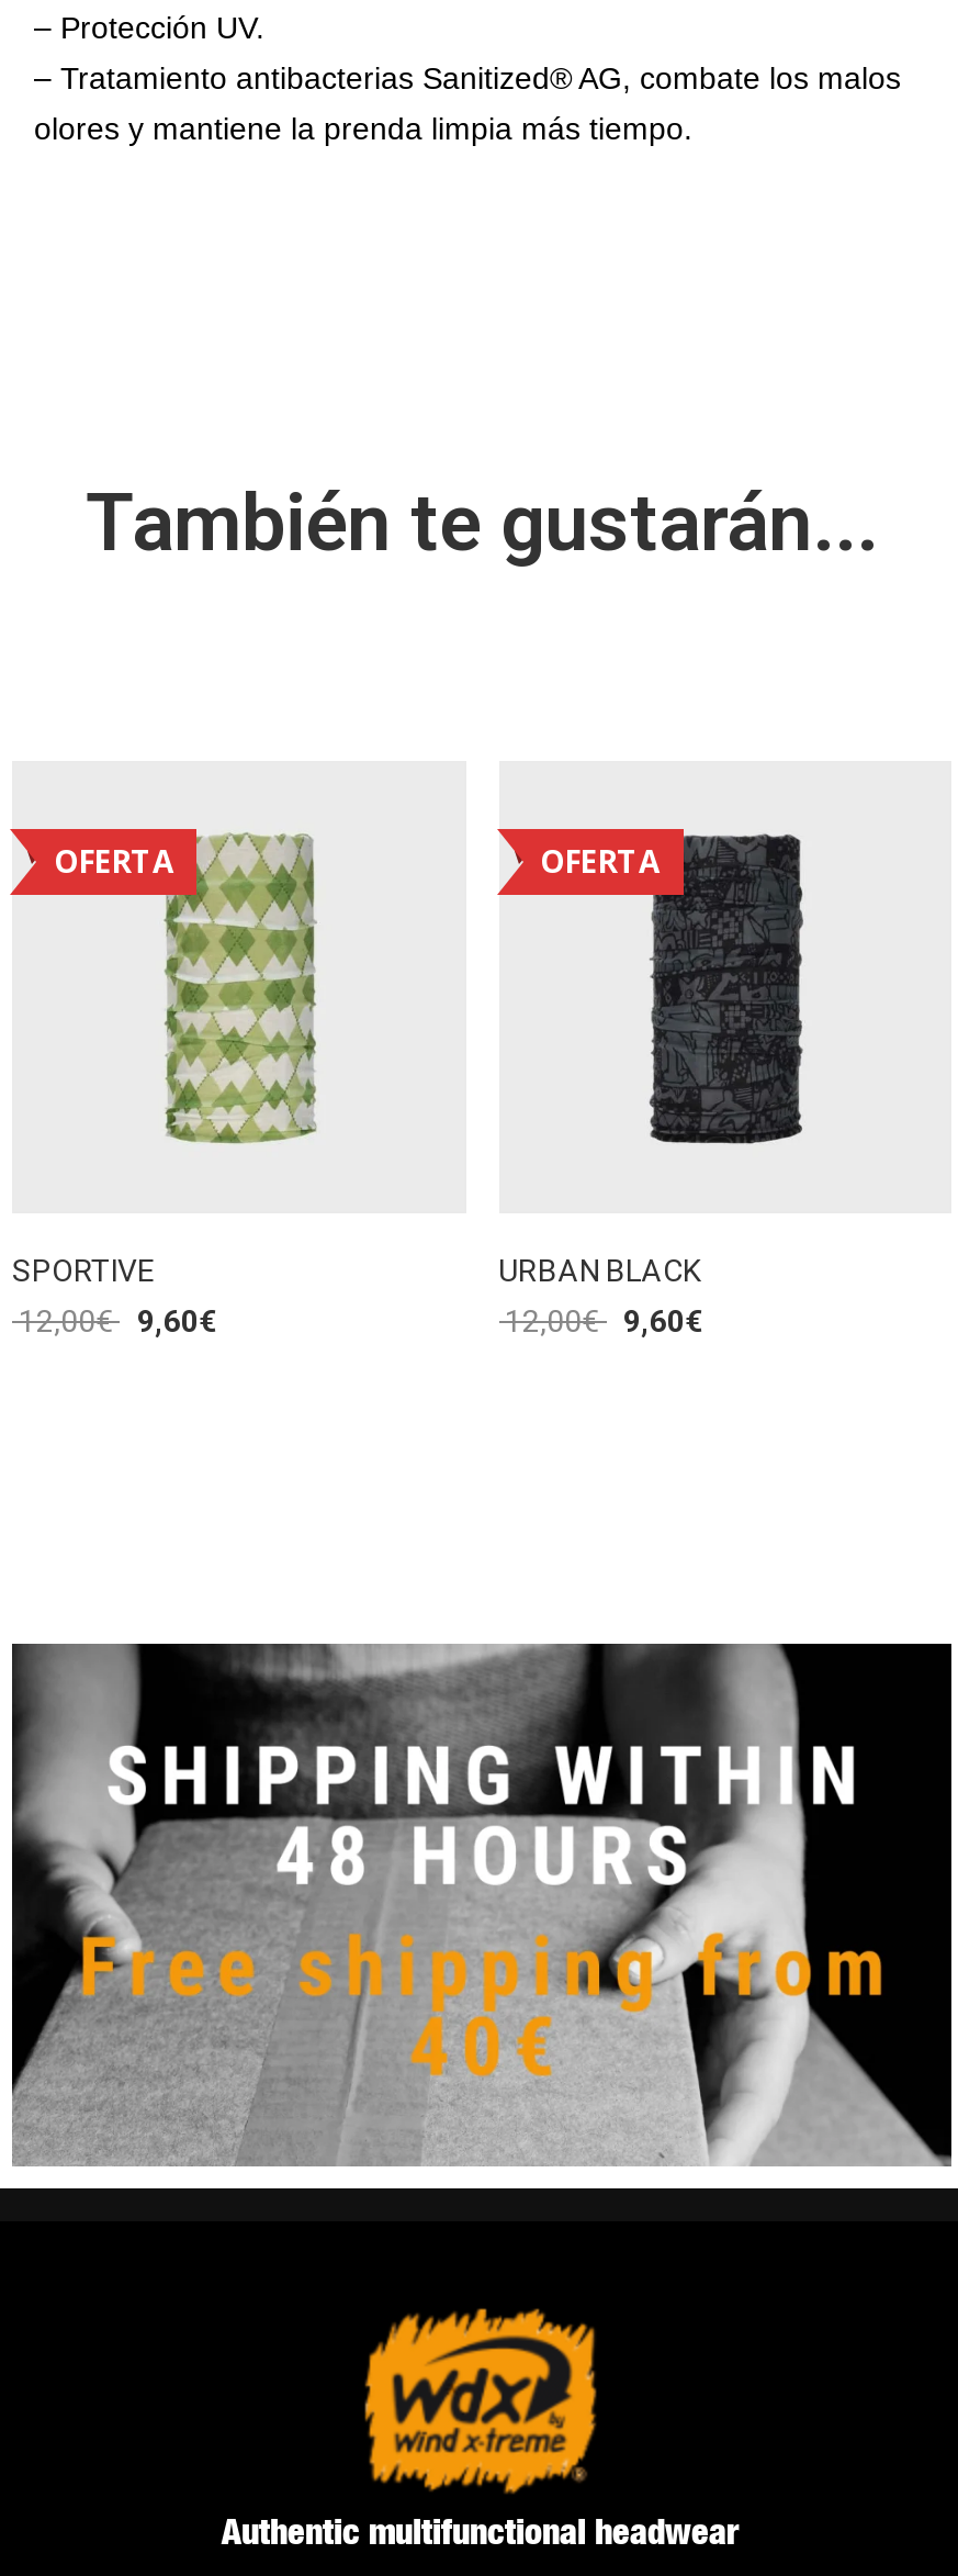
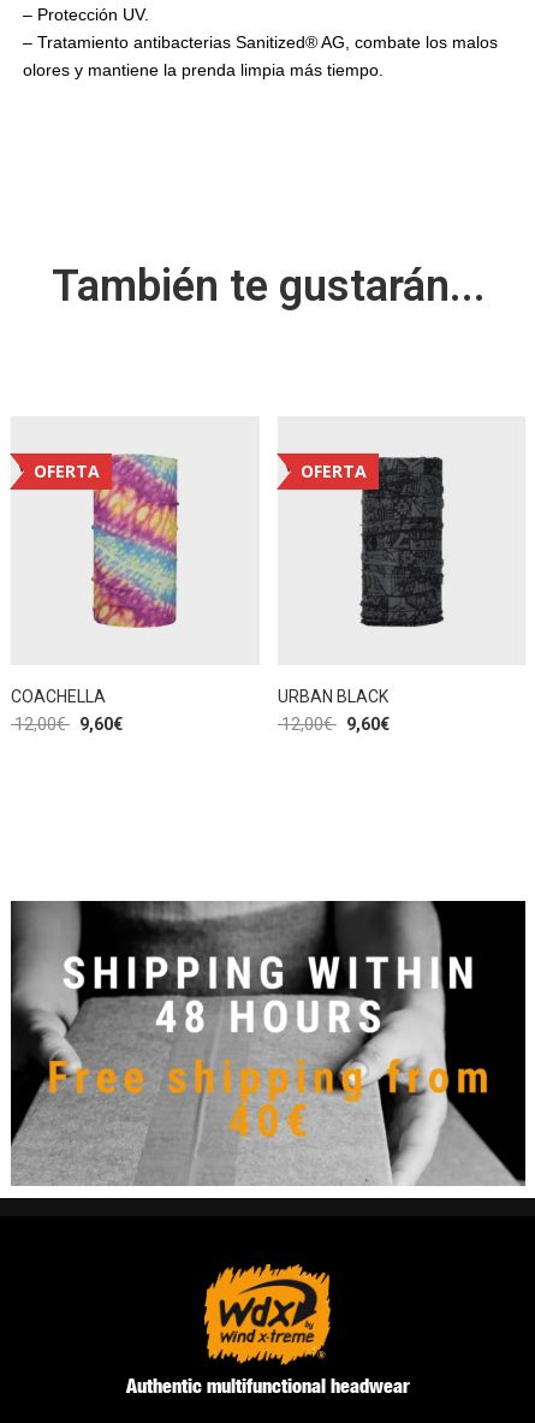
- [image]
+ [image]

- SPORTIVE
+ COACHELLA
